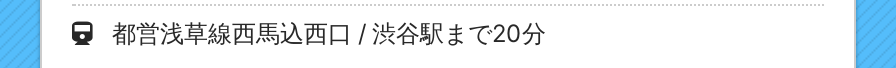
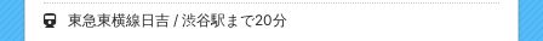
- 都営浅草線西馬込西口
+ 東急東横線日吉
